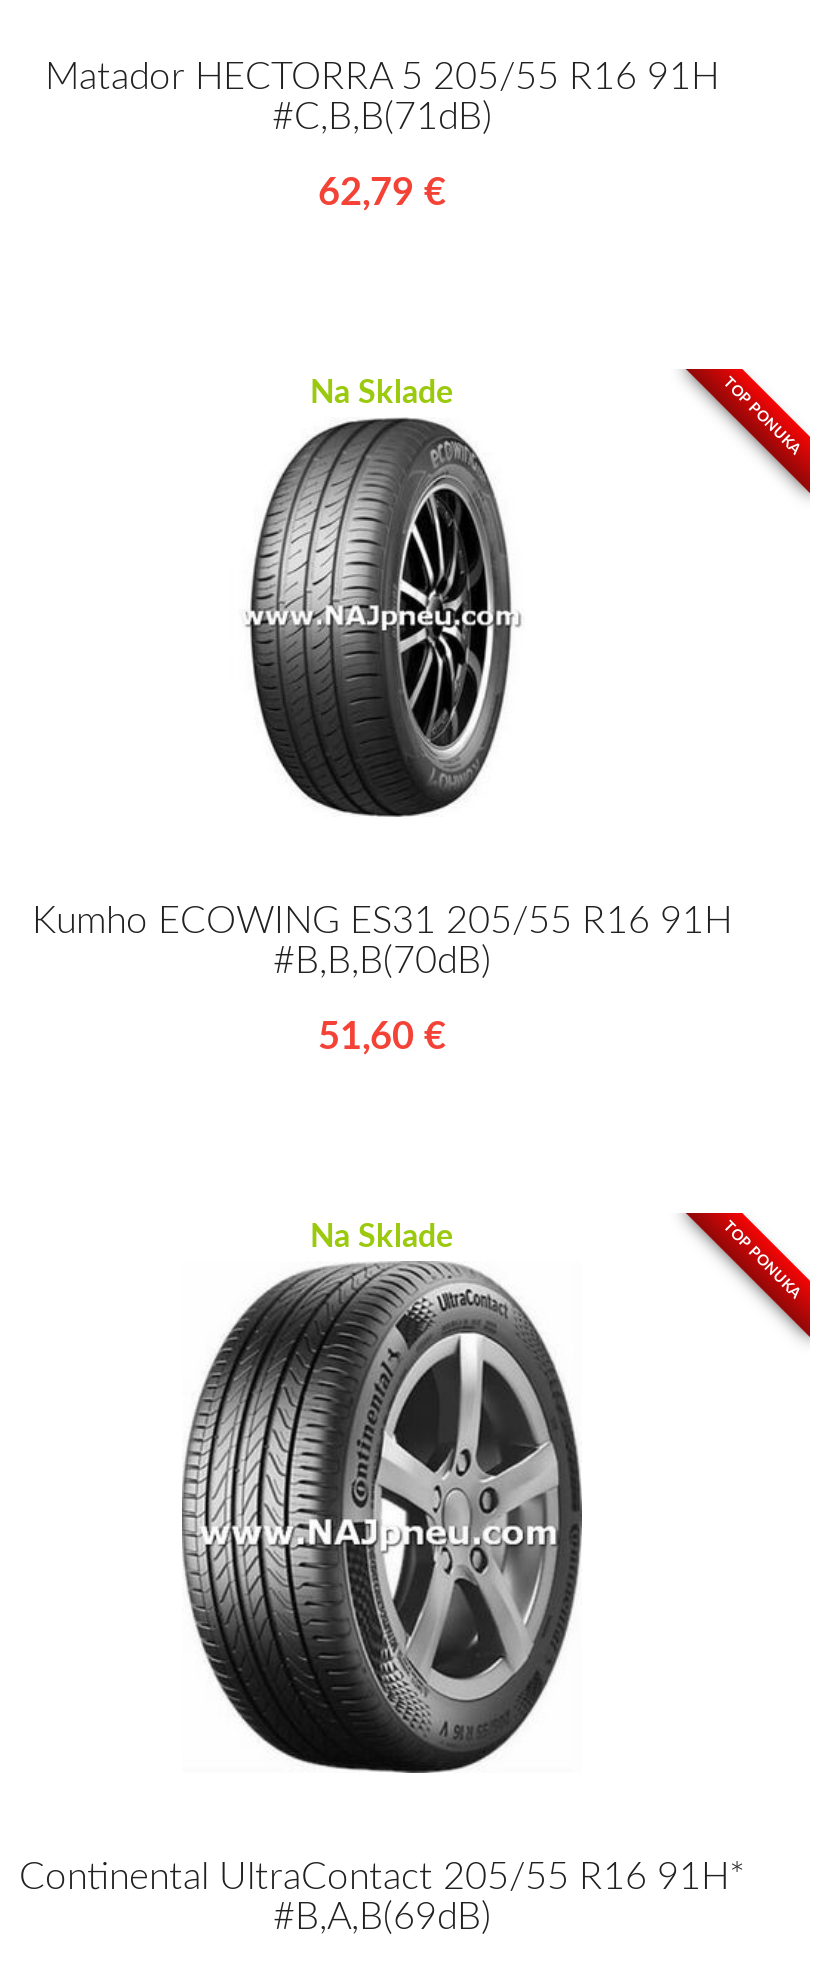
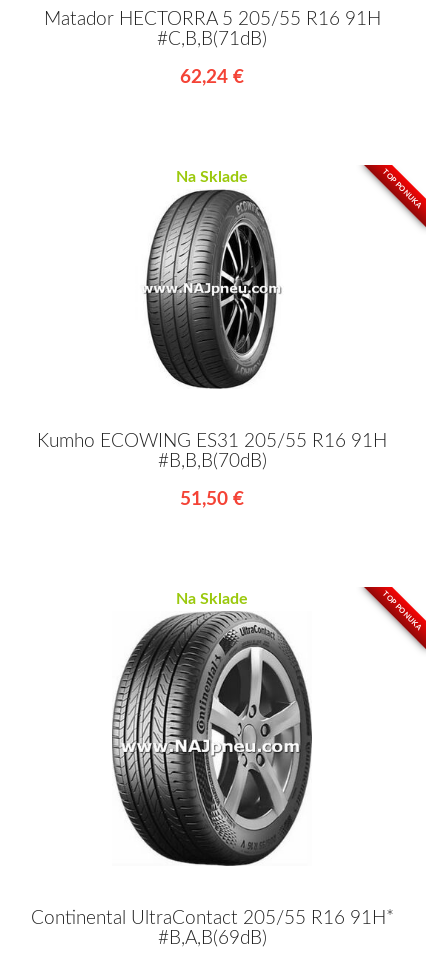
- 62,79 €
+ 62,24 €

- 51,60 €
+ 51,50 €
